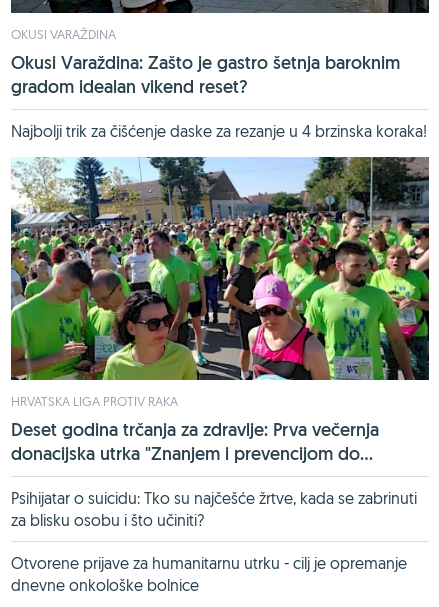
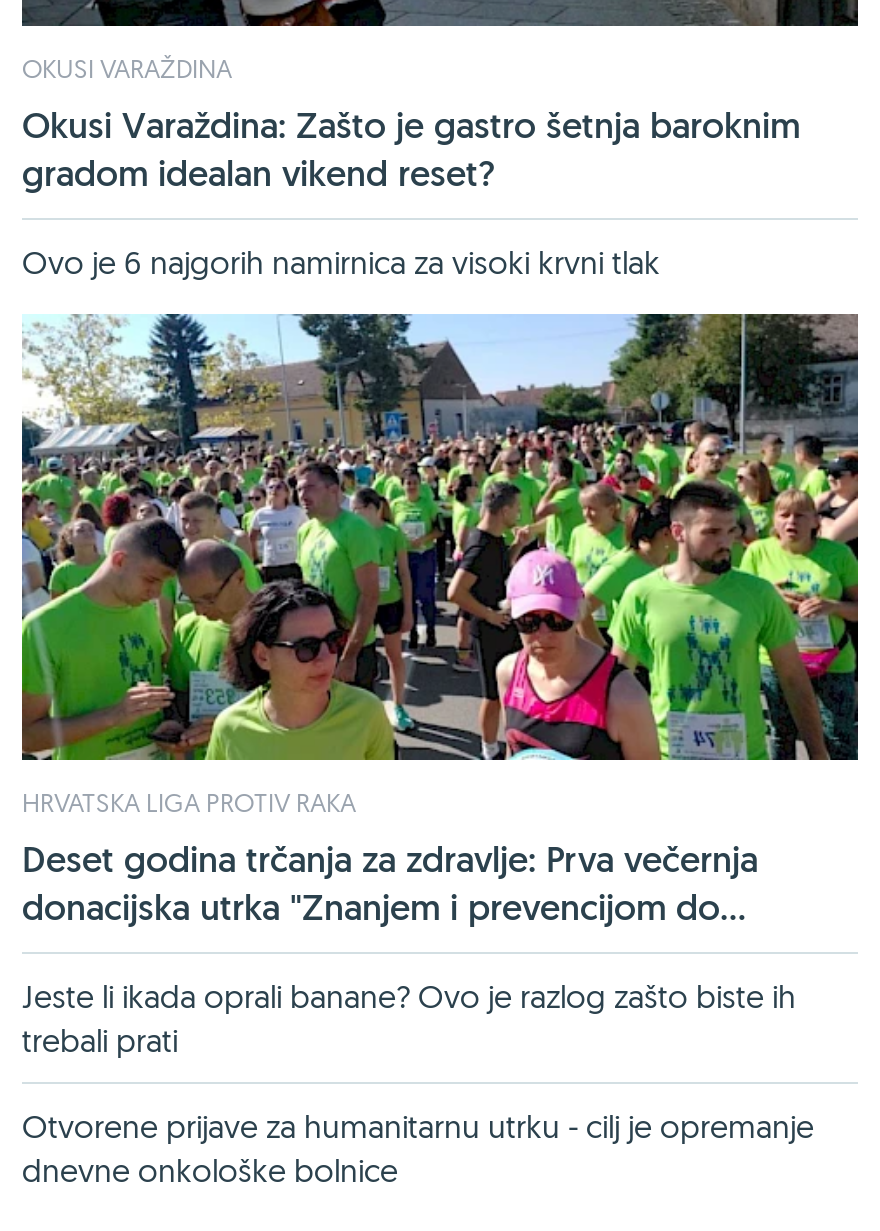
- Najbolji trik za čišćenje daske za rezanje u 4 brzinska koraka!
+ Ovo je 6 najgorih namirnica za visoki krvni tlak

- Psihijatar o suicidu: Tko su najčešće žrtve, kada se zabrinuti
- za blisku osobu i što učiniti?
+ Jeste li ikada oprali banane? Ovo je razlog zašto biste ih
+ trebali prati
